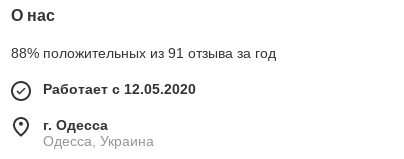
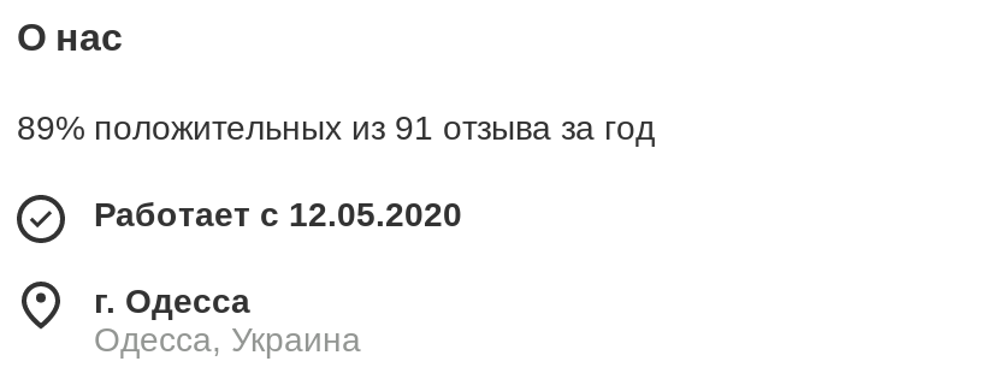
- 88% положительных из 91 отзыва за год
+ 89% положительных из 91 отзыва за год
